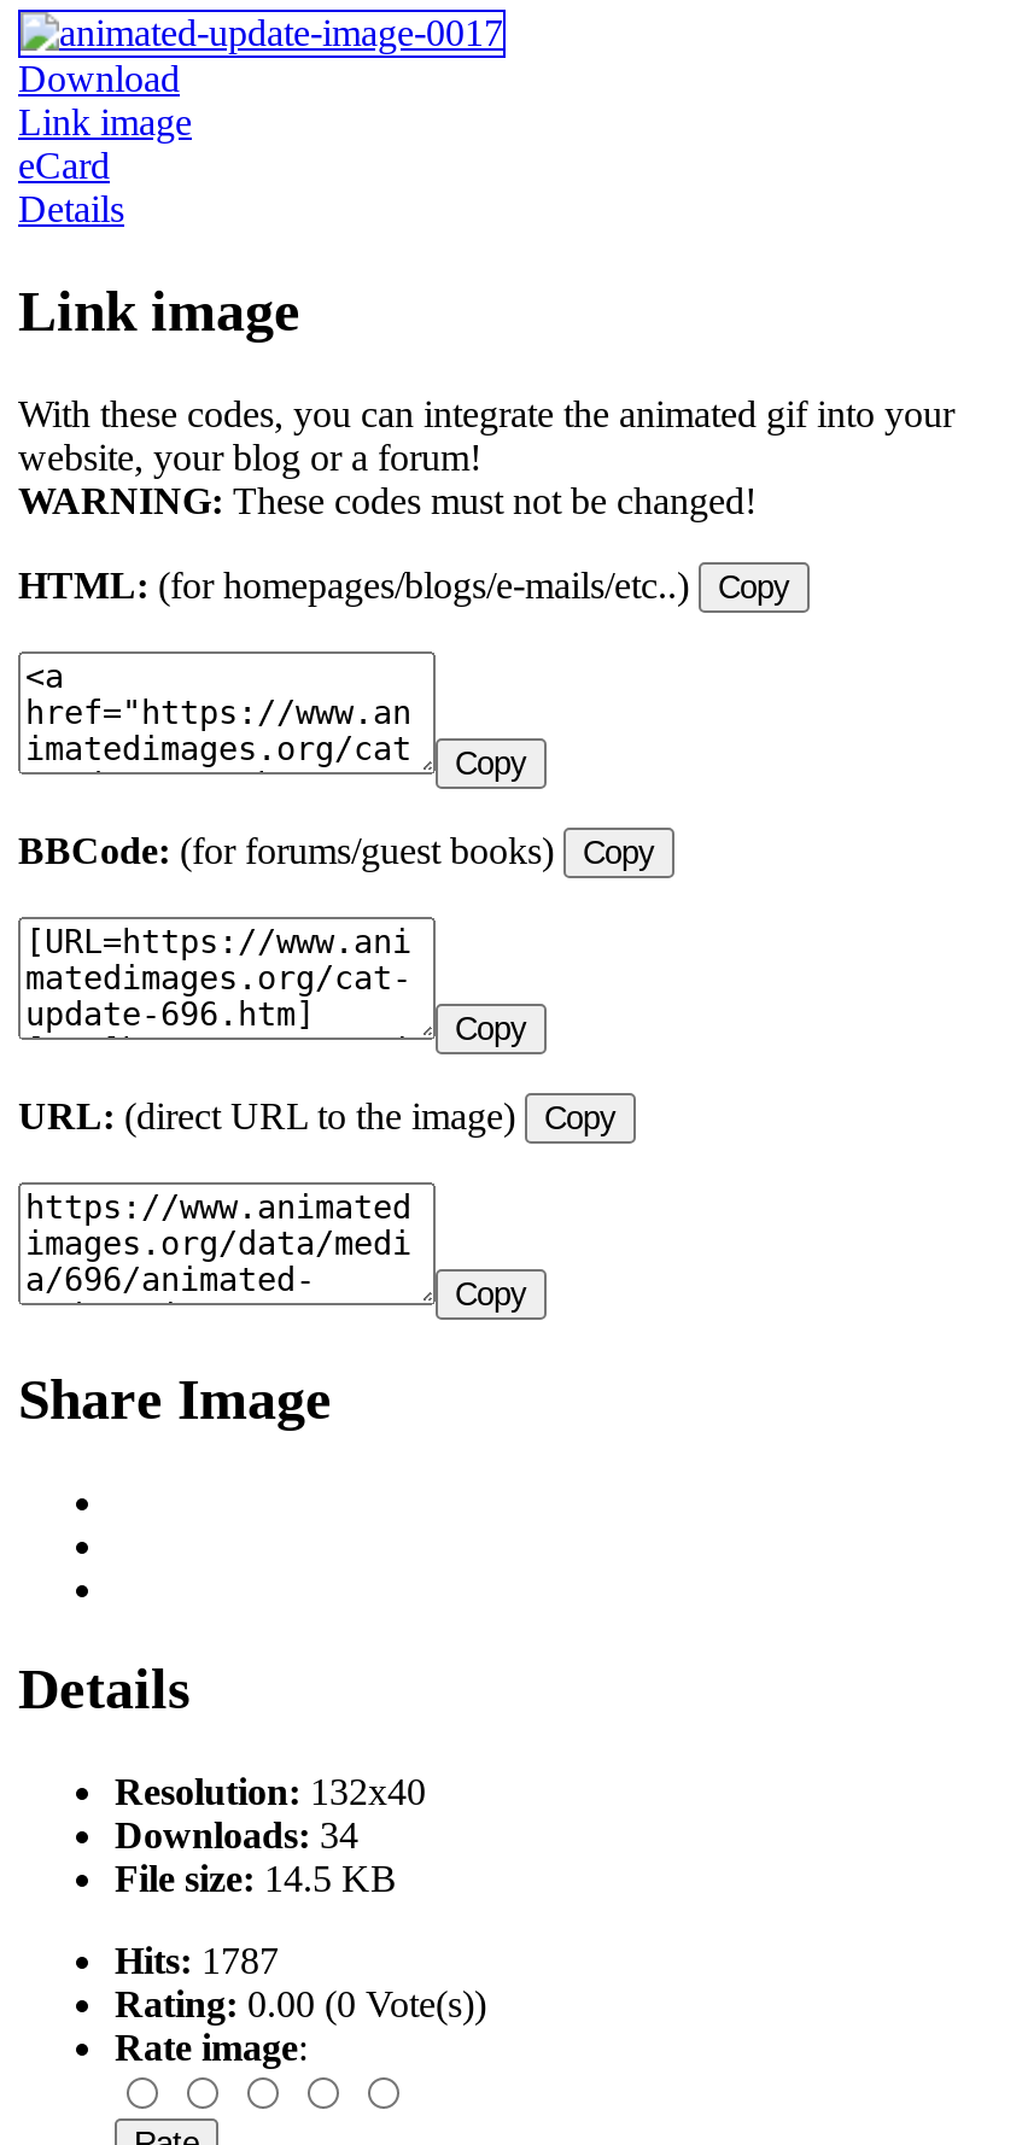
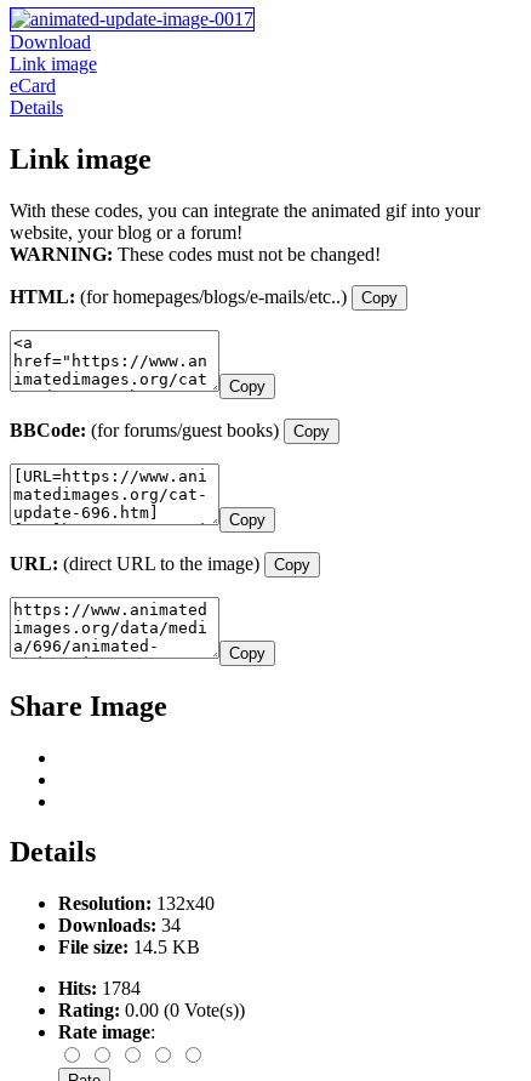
- Hits: 1787
+ Hits: 1784
